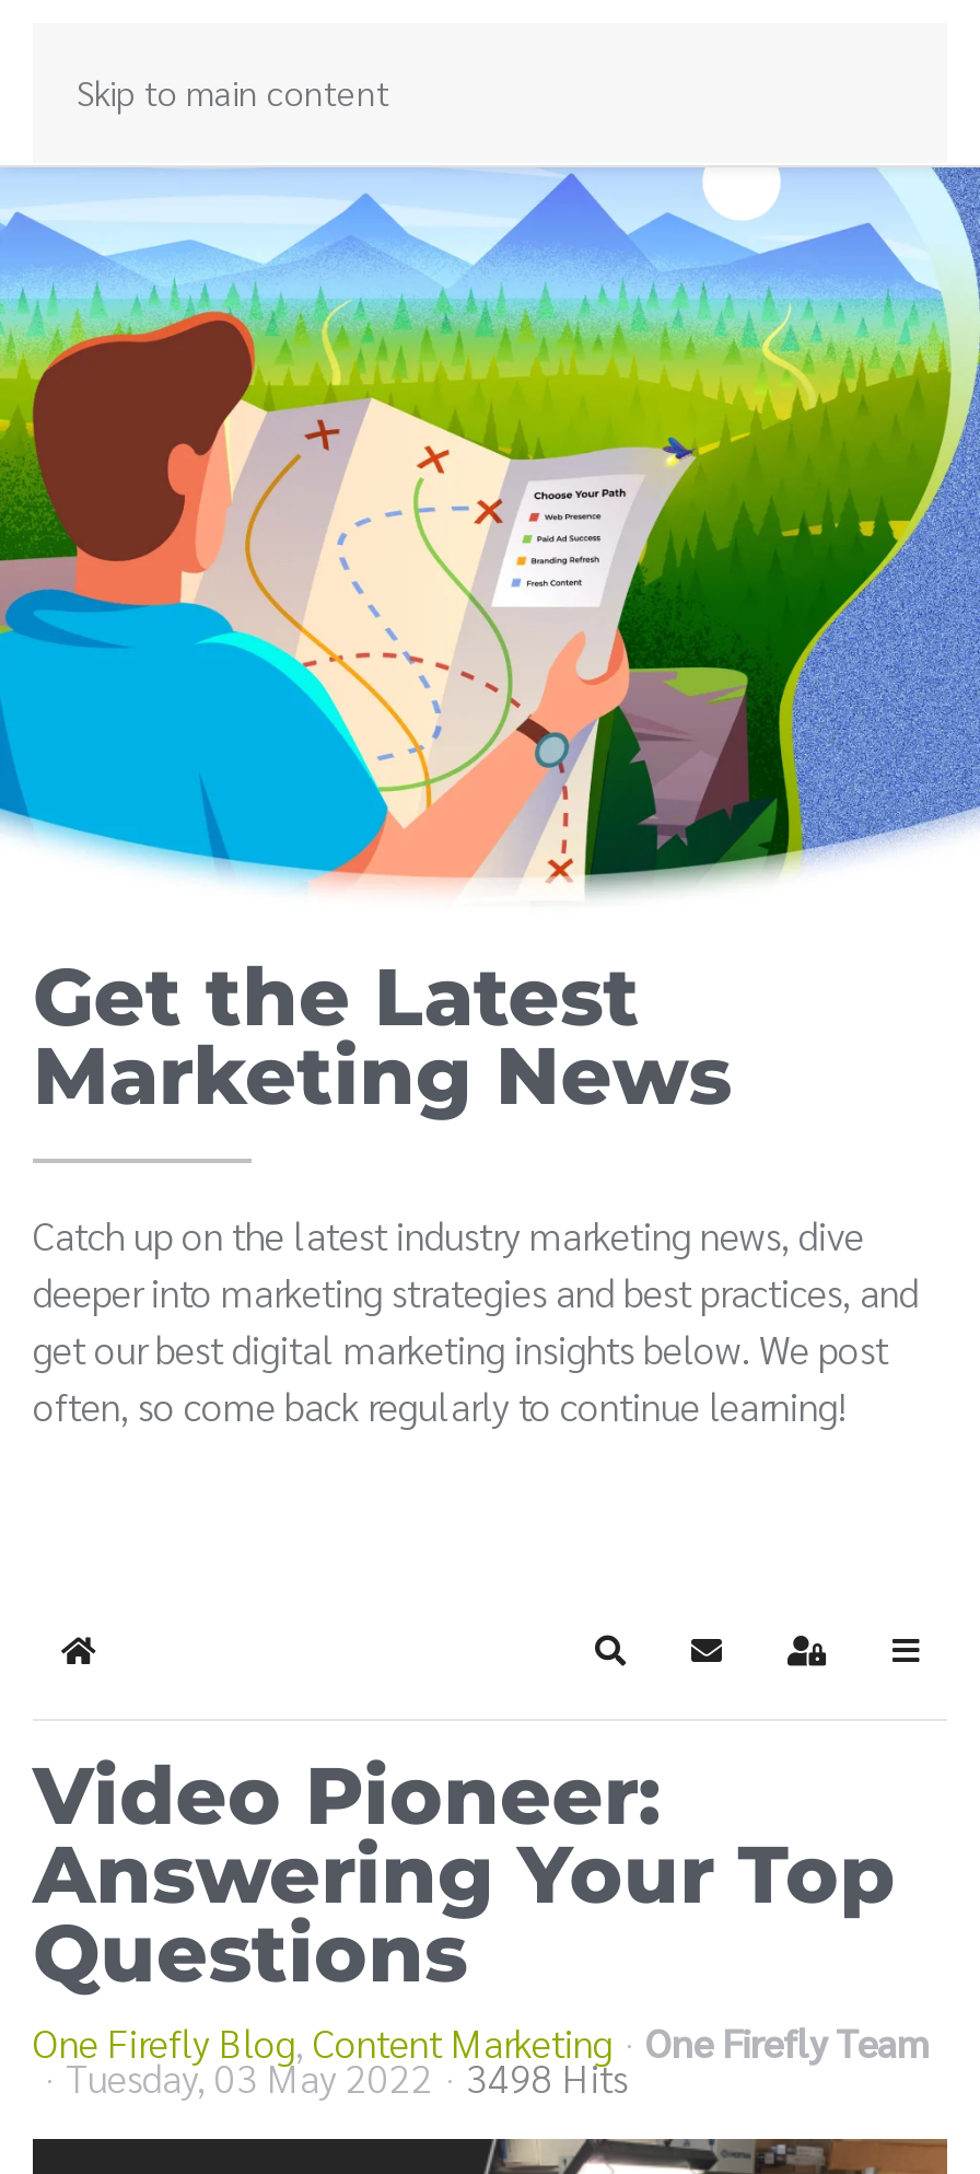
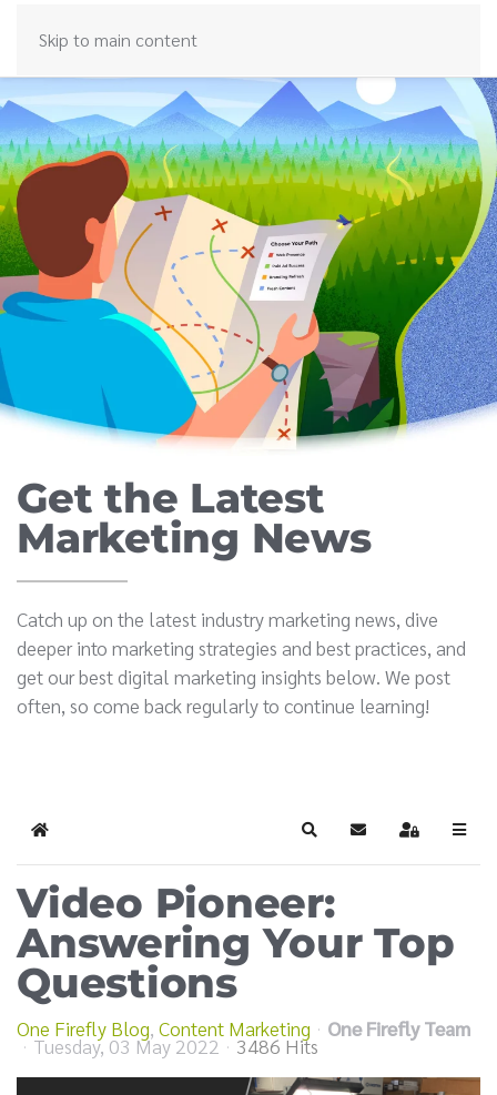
- Tuesday, 03 May 2022 3498 Hits
+ Tuesday, 03 May 2022 3486 Hits
